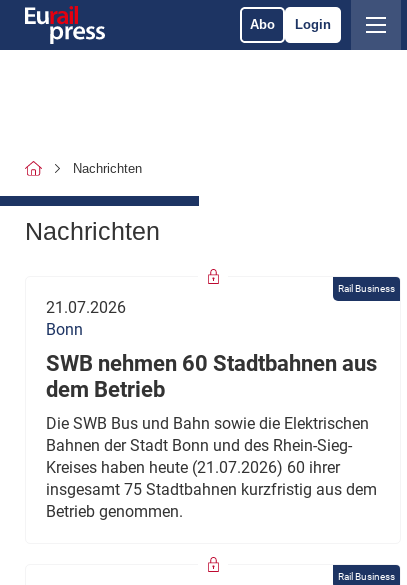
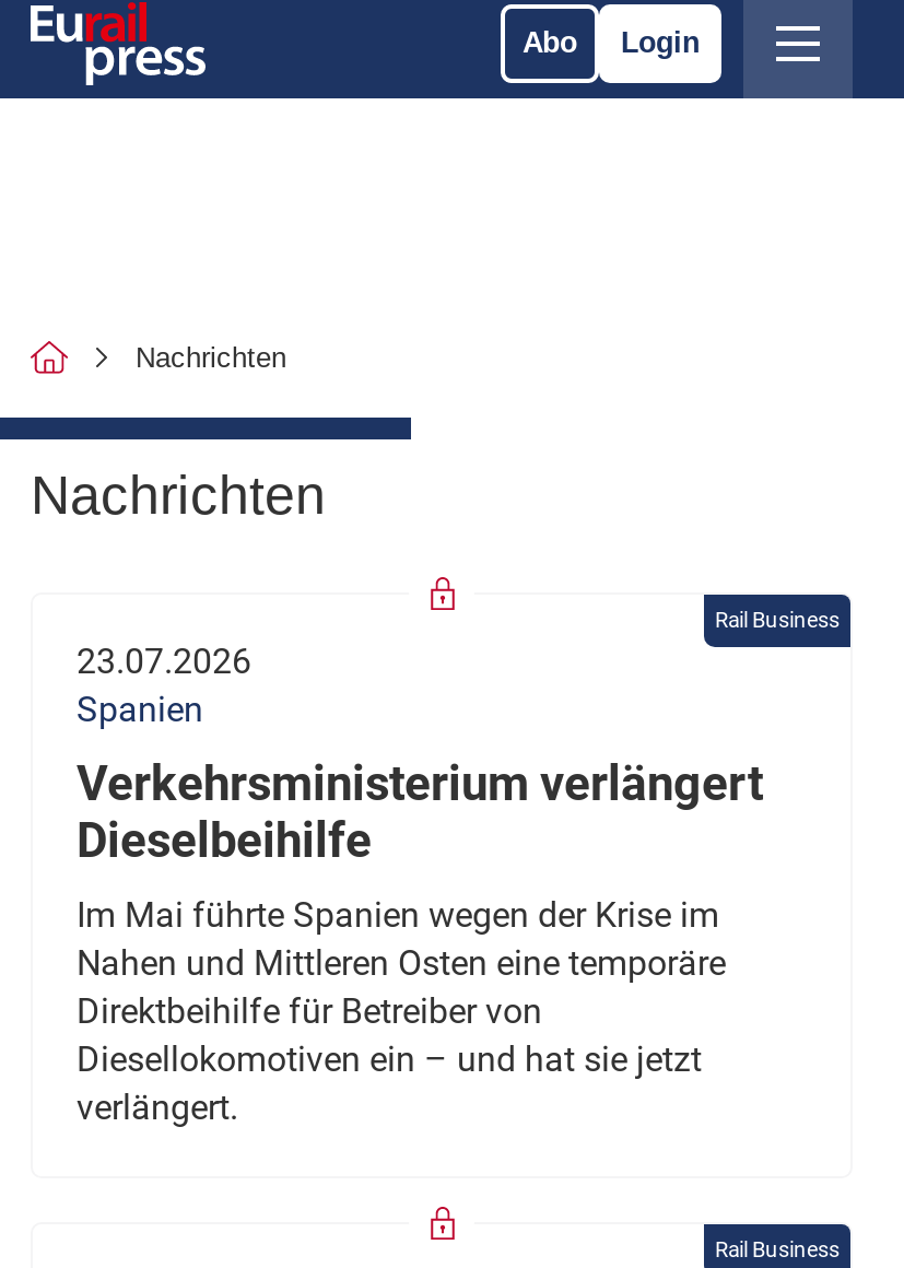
- 21.07.2026
- Bonn
+ 23.07.2026
+ Spanien

- SWB nehmen 60 Stadtbahnen aus
- dem Betrieb
+ Verkehrsministerium verlängert
+ Dieselbeihilfe

- Die SWB Bus und Bahn sowie die Elektrischen
- Bahnen der Stadt Bonn und des Rhein-Sieg-
- Kreises haben heute (21.07.2026) 60 ihrer
- insgesamt 75 Stadtbahnen kurzfristig aus dem
- Betrieb genommen.
+ Im Mai führte Spanien wegen der Krise im
+ Nahen und Mittleren Osten eine temporäre
+ Direktbeihilfe für Betreiber von
+ Diesellokomotiven ein – und hat sie jetzt
+ verlängert.
